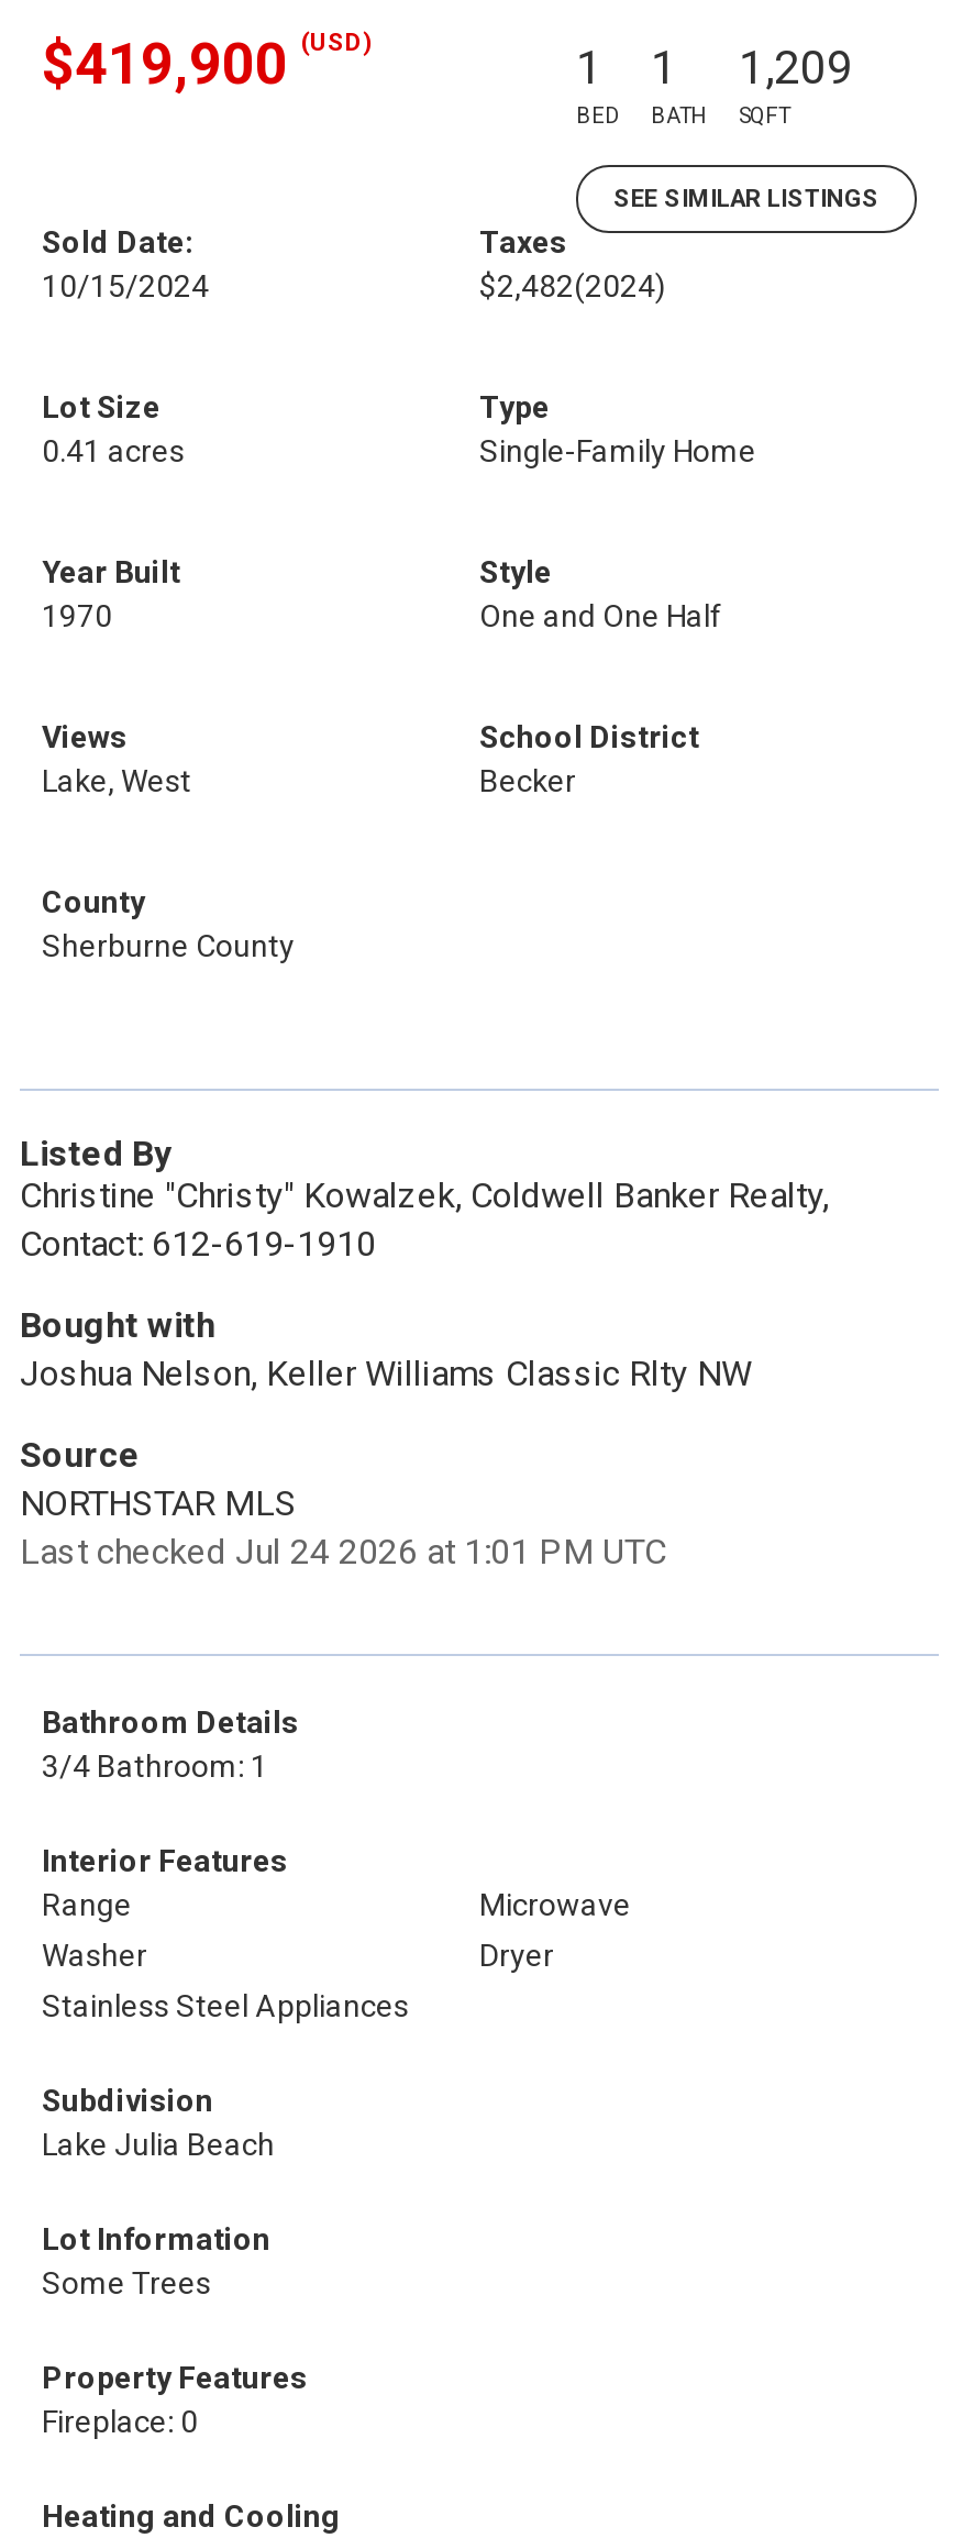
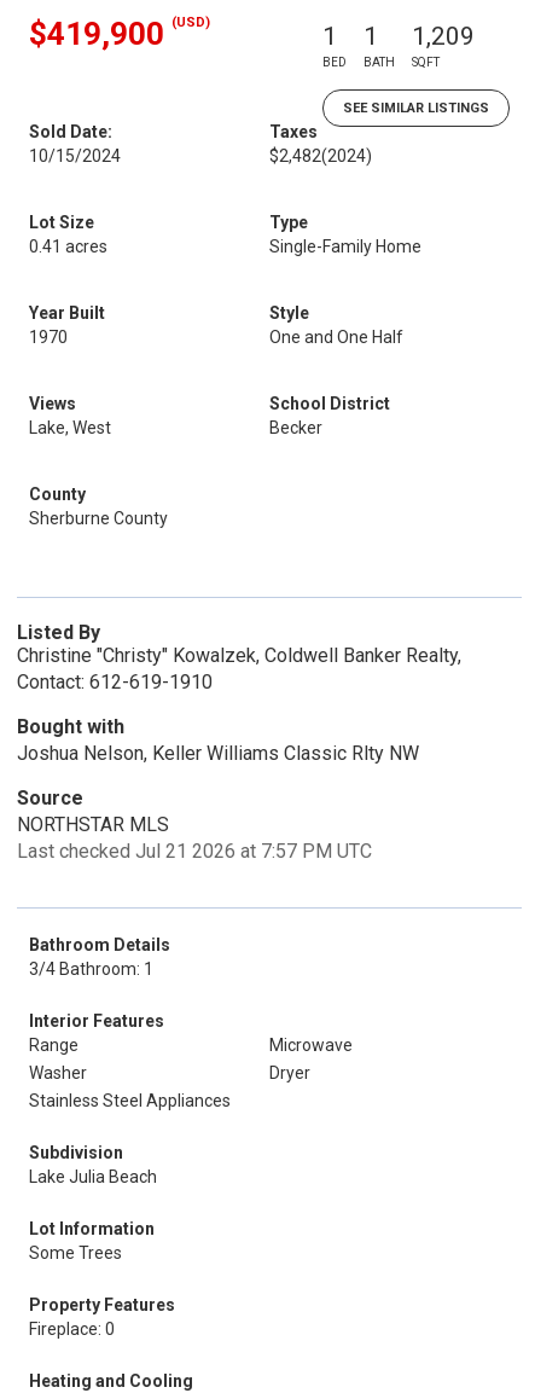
- Last checked Jul 24 2026 at 1:01 PM UTC
+ Last checked Jul 21 2026 at 7:57 PM UTC
